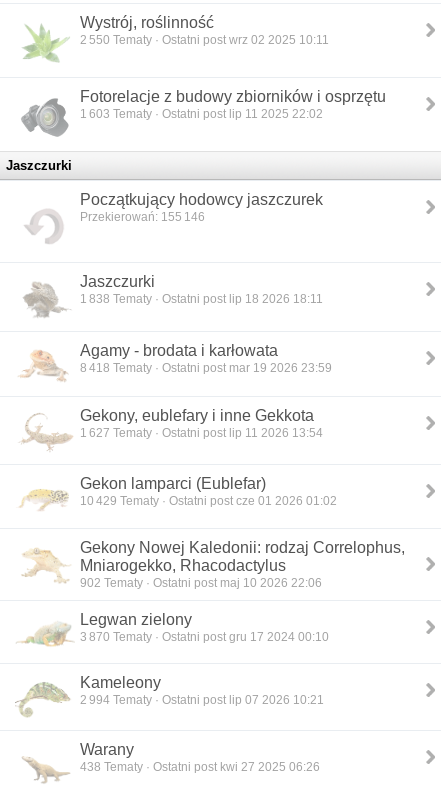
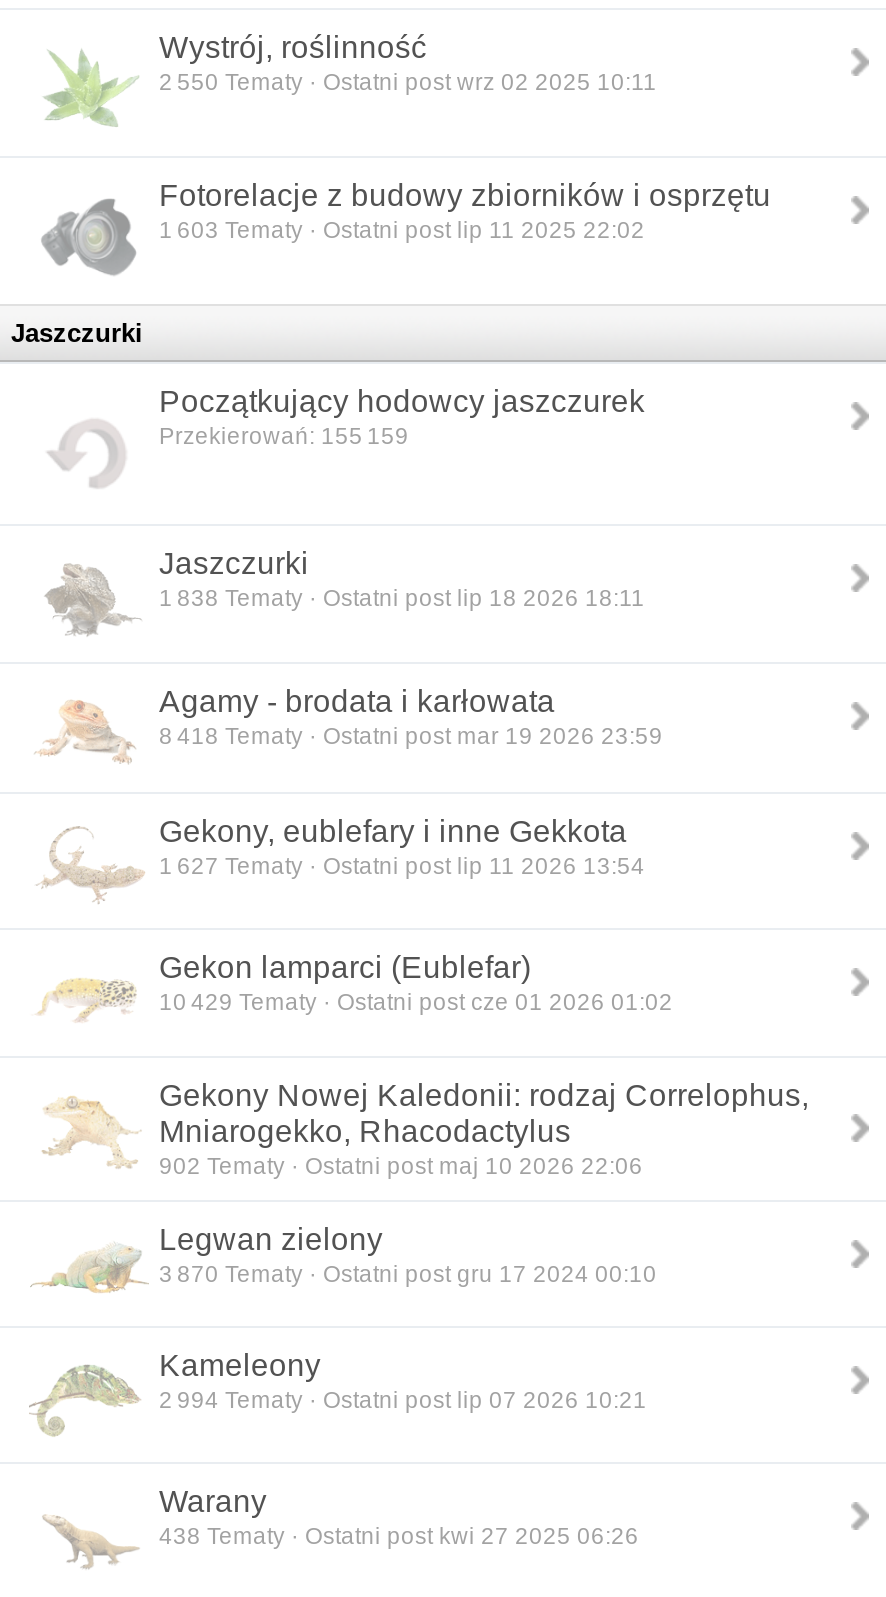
- Przekierowań: 155 146
+ Przekierowań: 155 159
